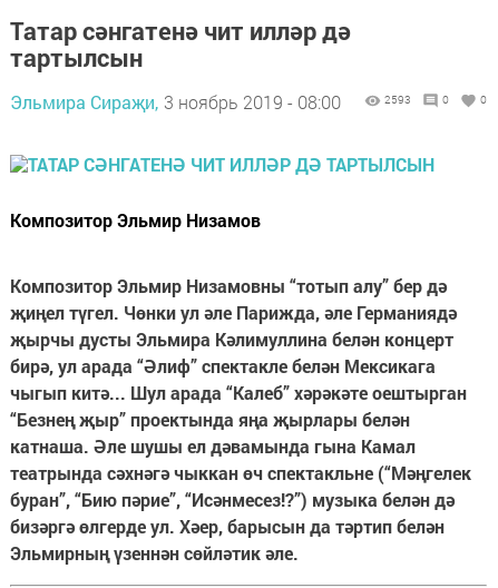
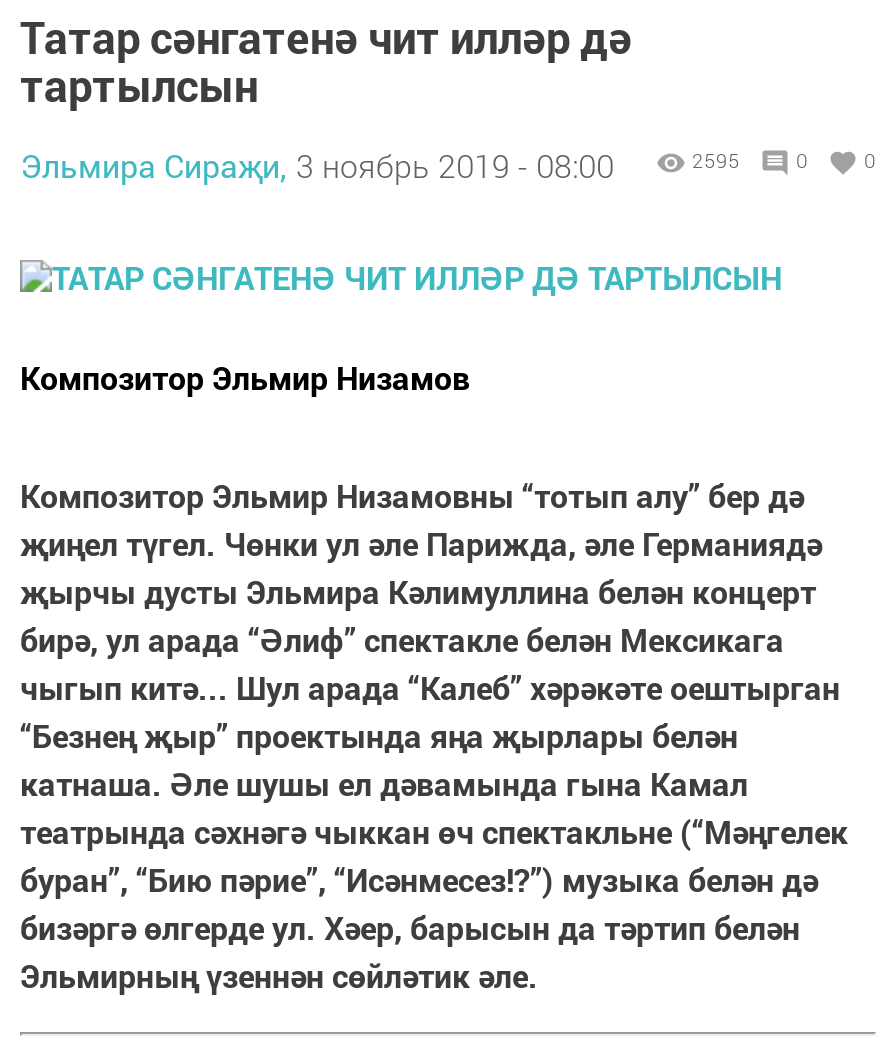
- 2593
+ 2595
